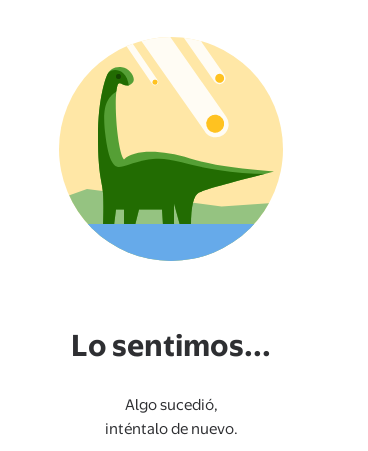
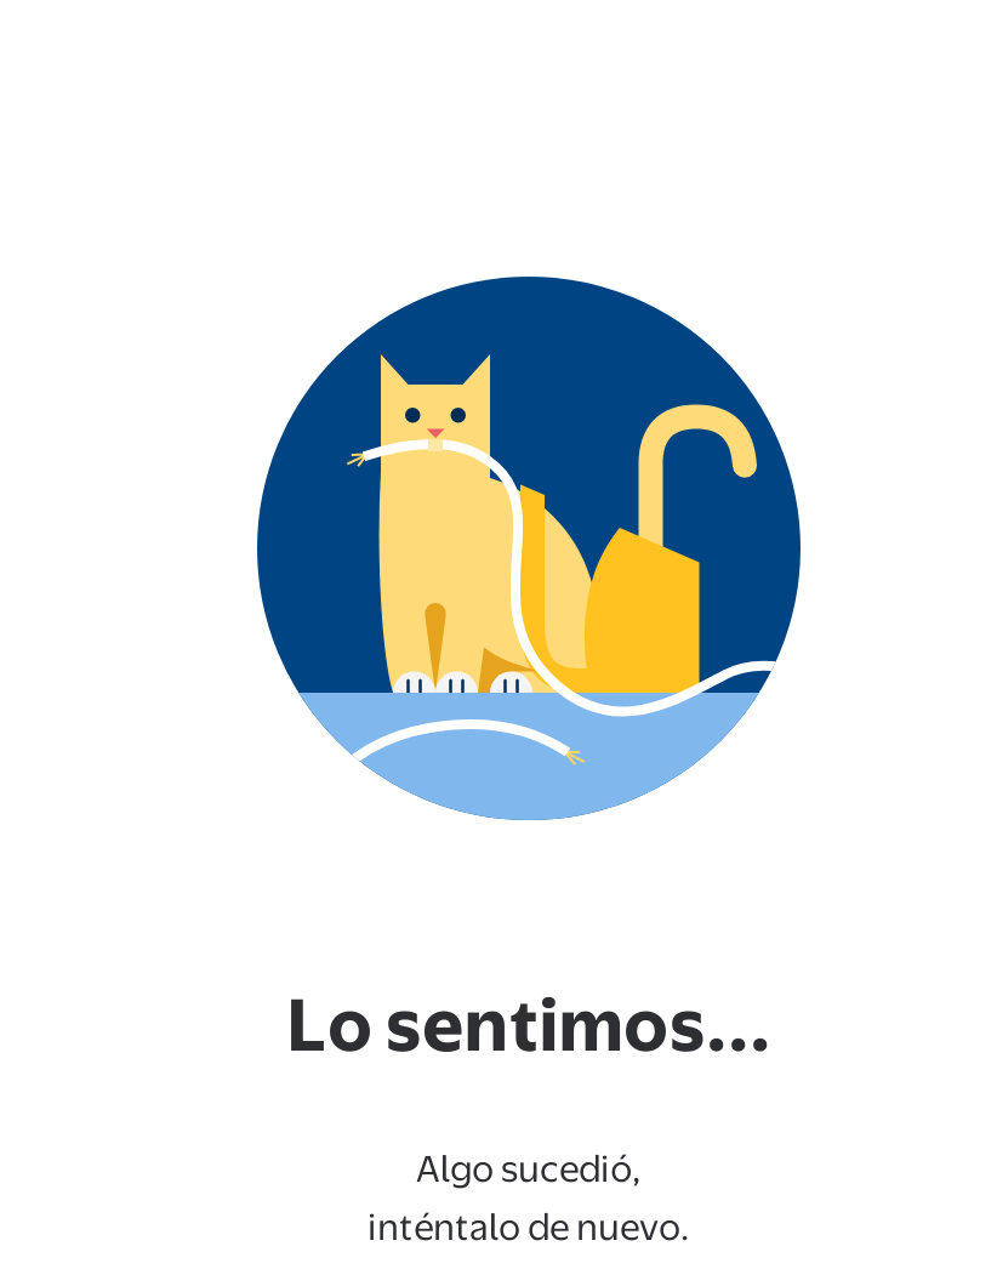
- [image]
+ [image]
